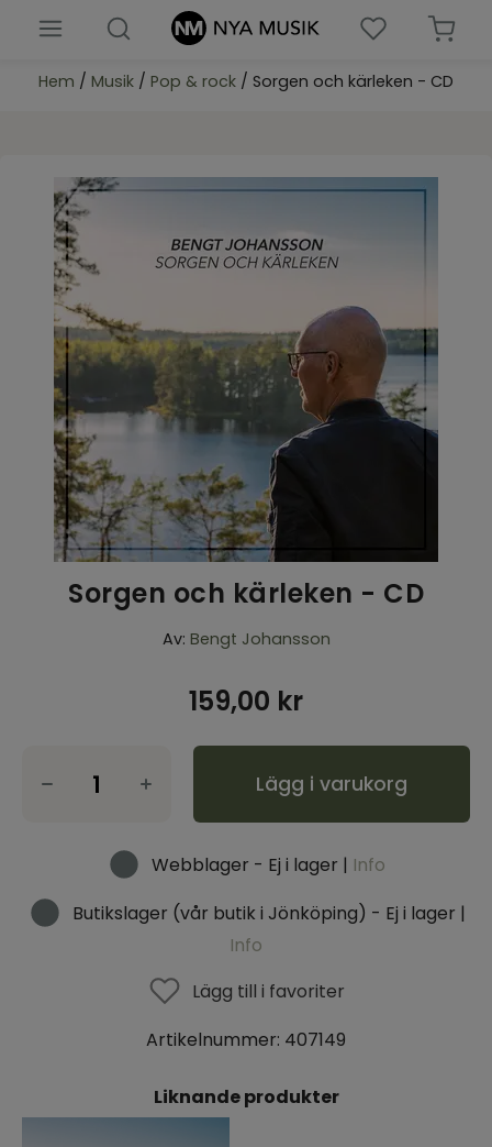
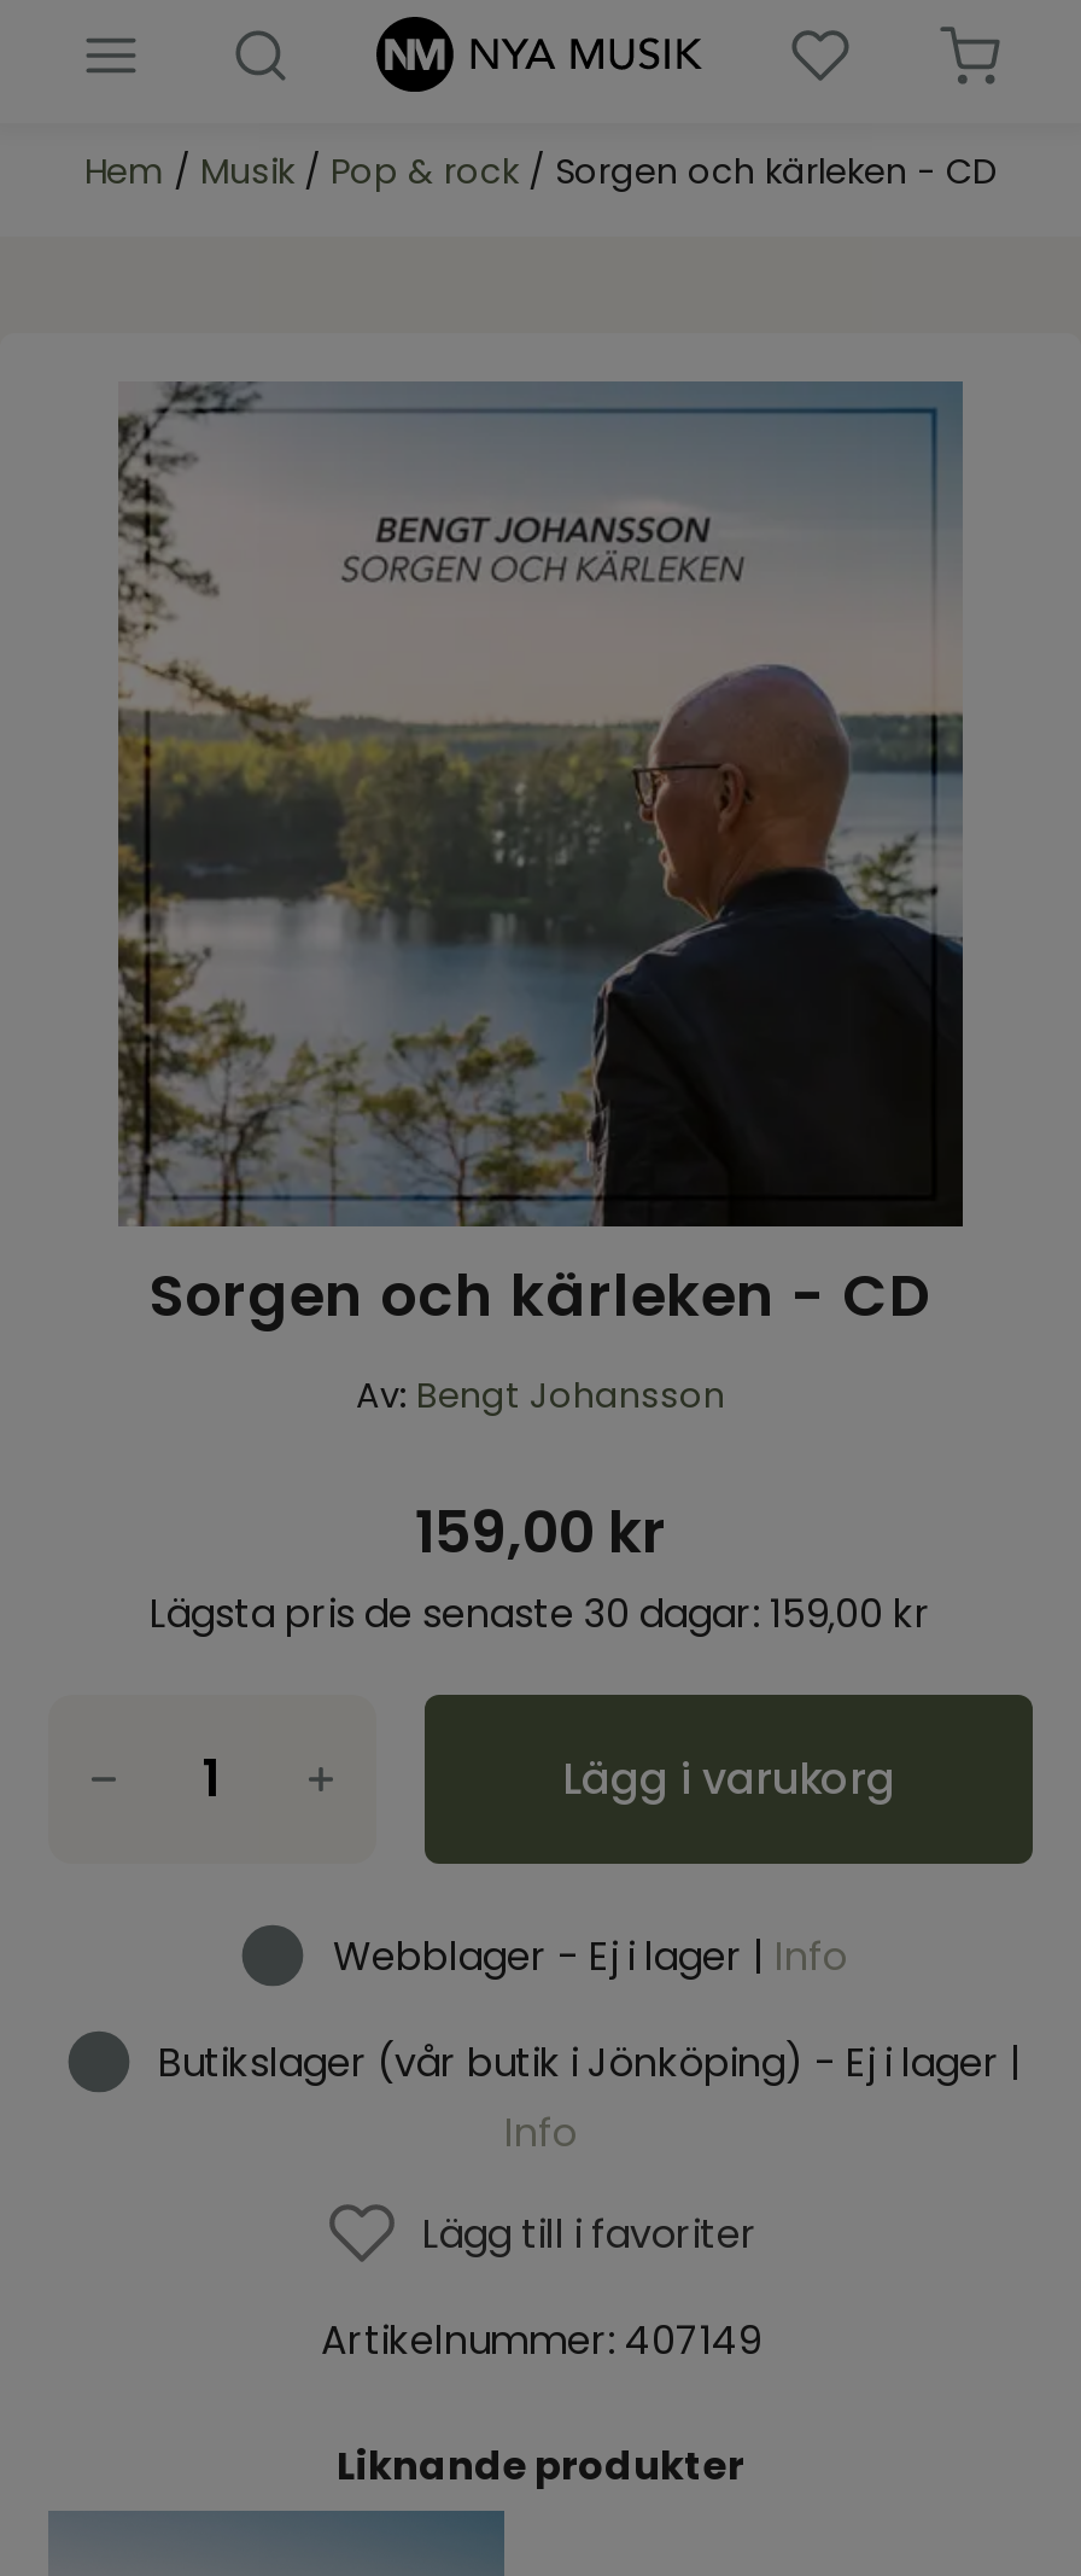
+ Lägsta pris de senaste 30 dagar: 159,00 kr
